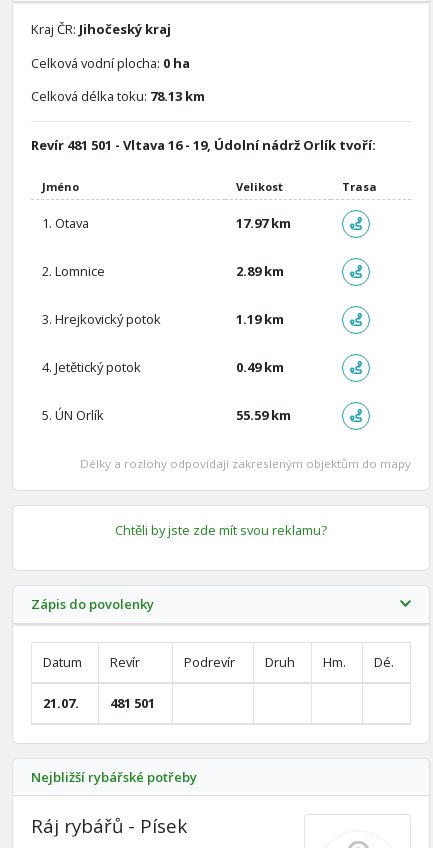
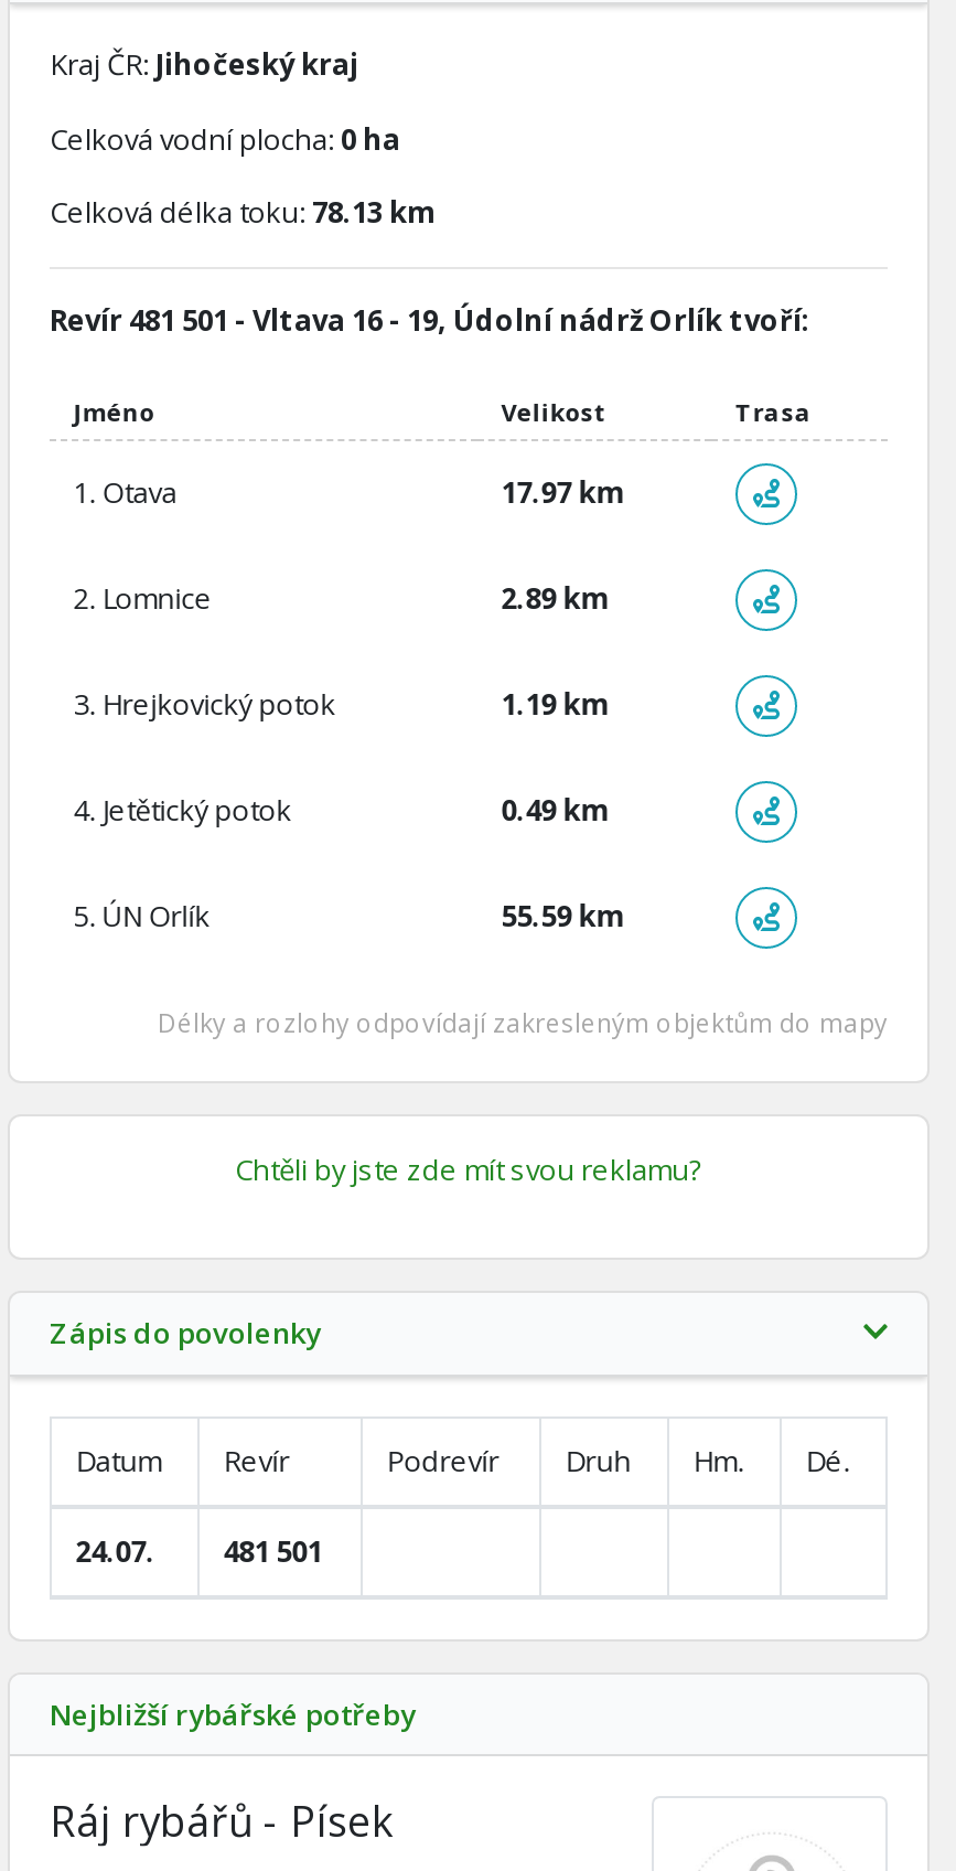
- 21.07. 481 501
+ 24.07. 481 501
